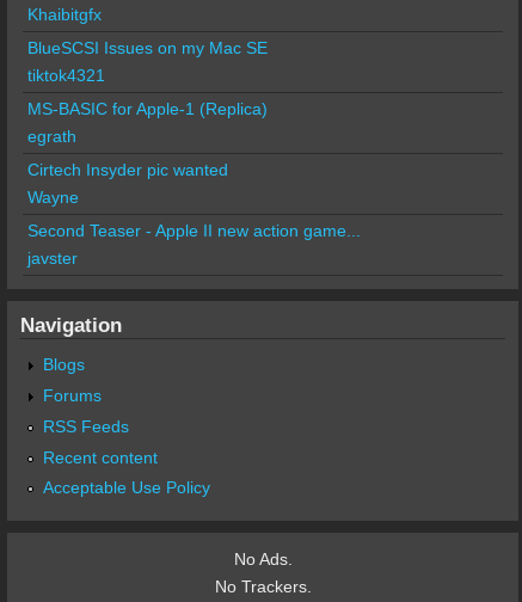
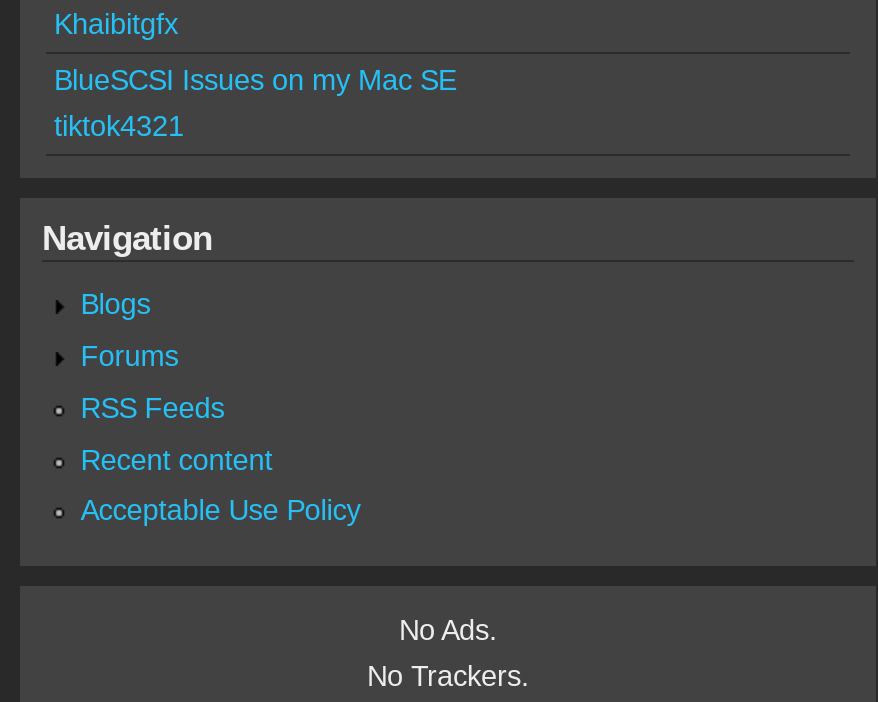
- MS-BASIC for Apple-1 (Replica)
- egrath
- Cirtech Insyder pic wanted
- Wayne
- Second Teaser - Apple II new action game...
- javster
